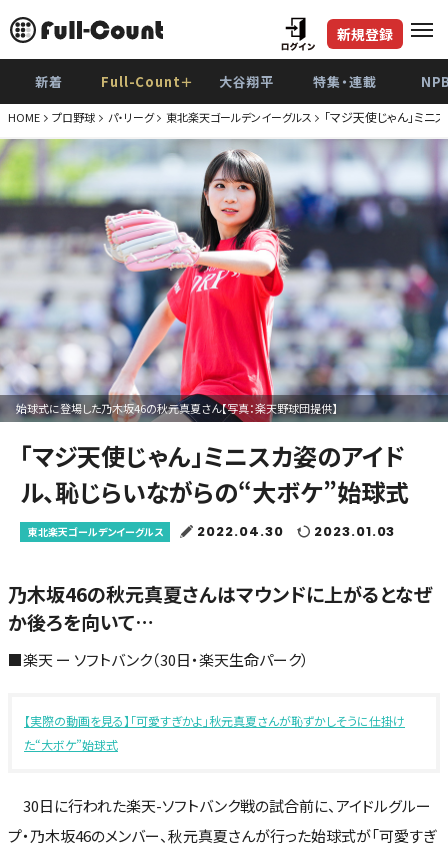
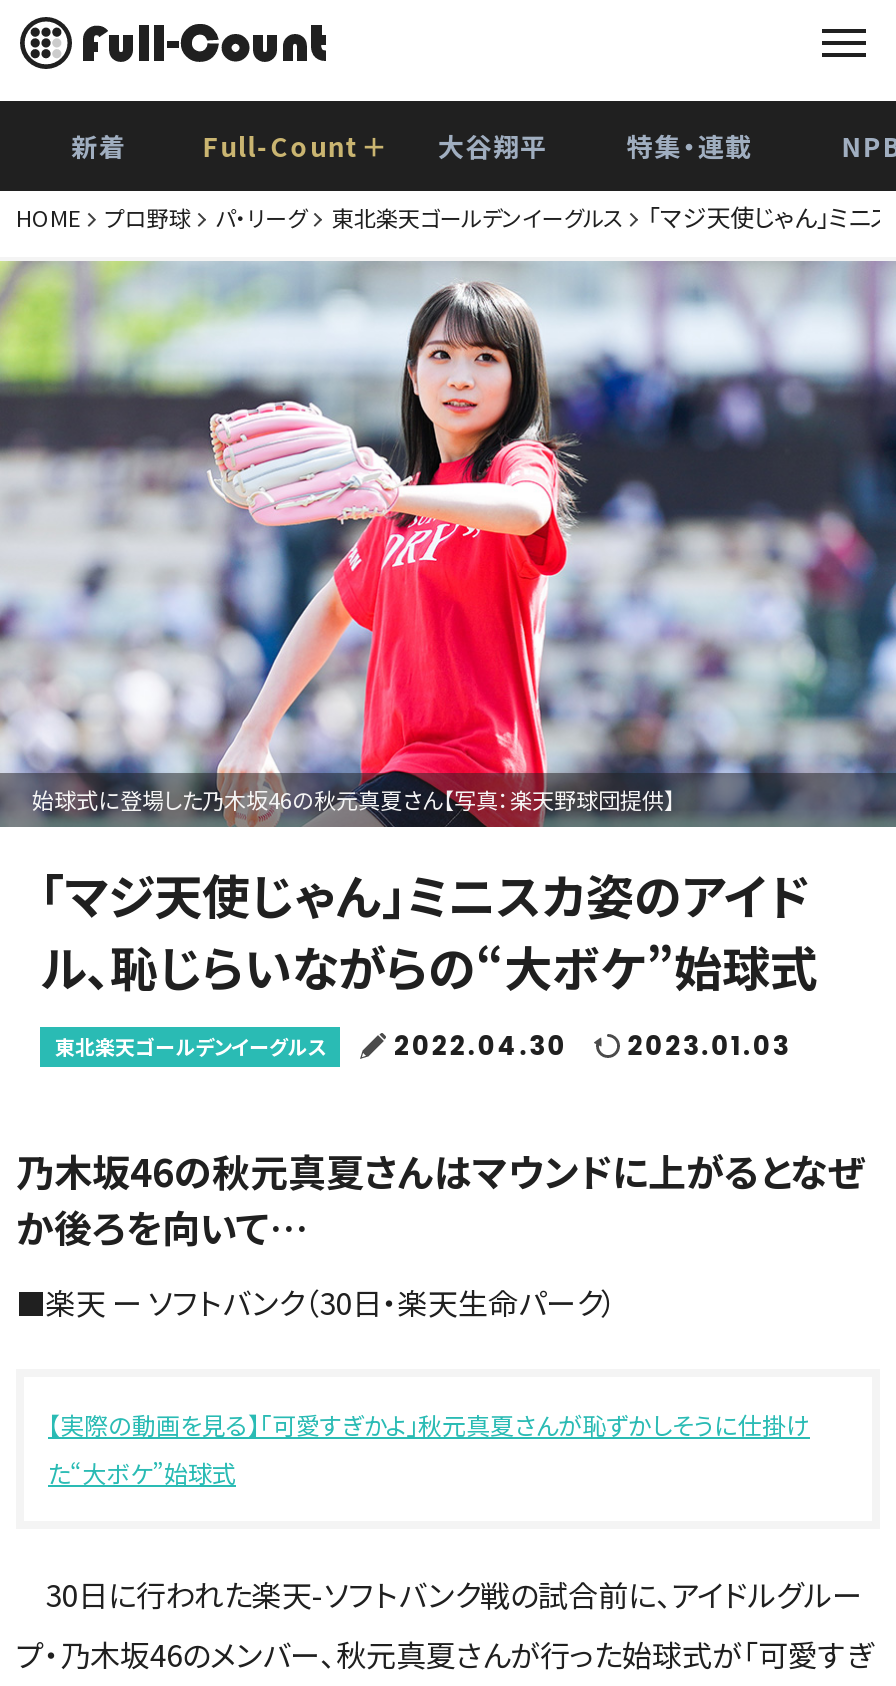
- [image]
- 新規登録
